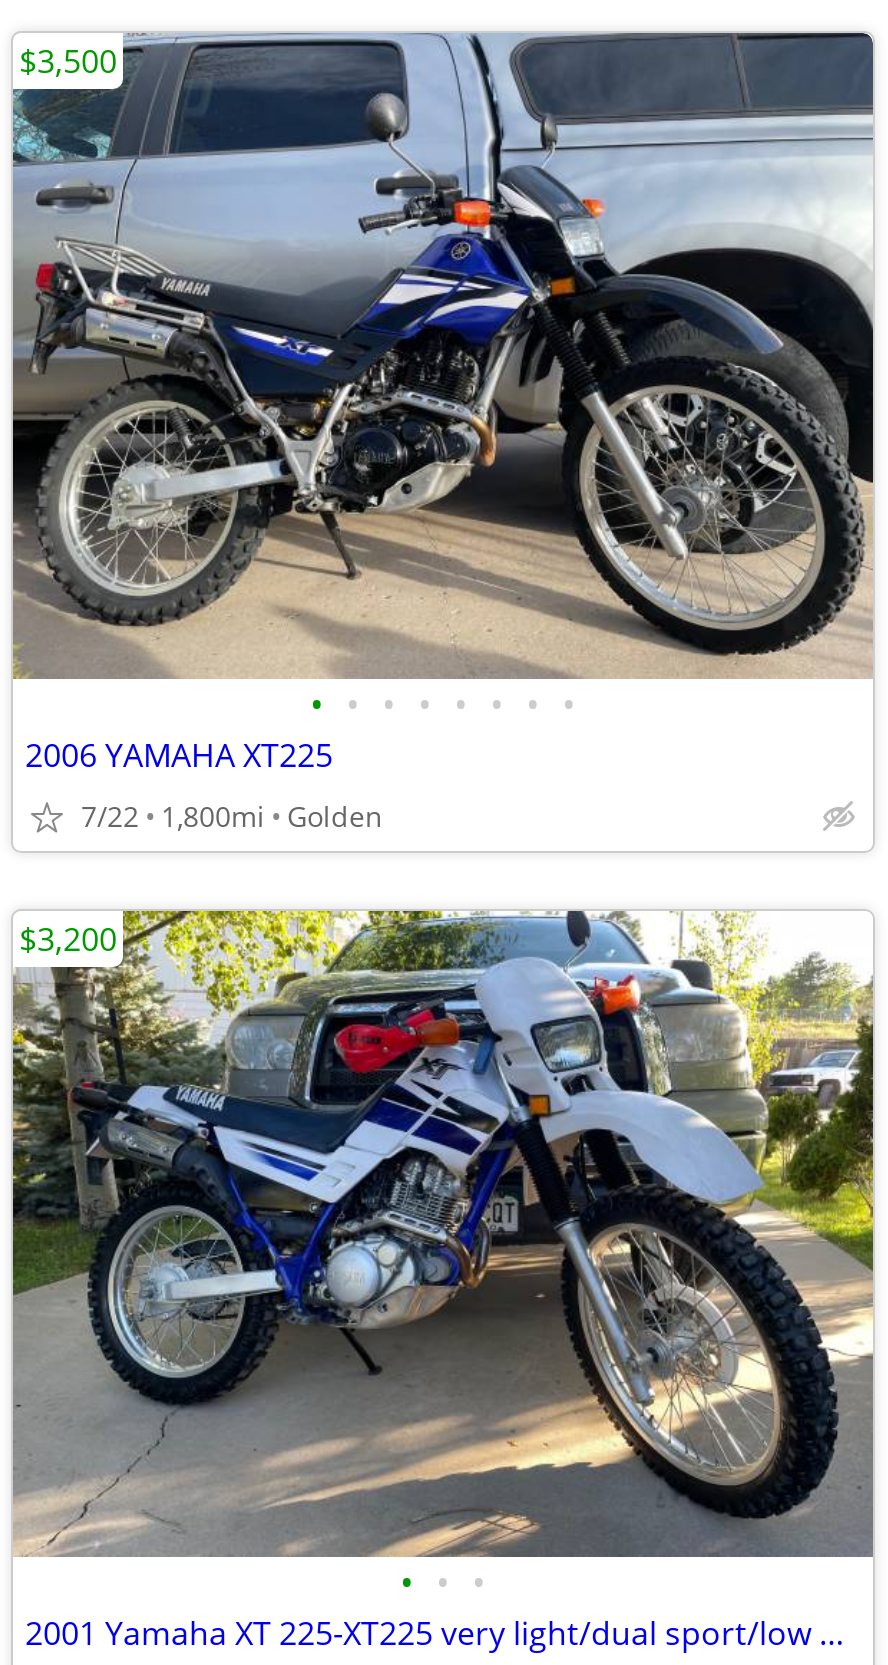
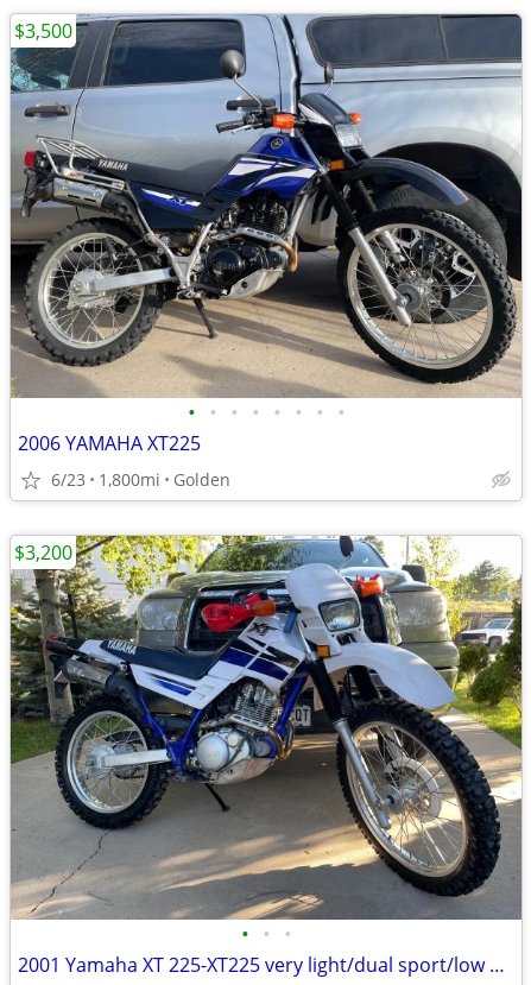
- 7/22 1,800mi Golden
+ 6/23 1,800mi Golden
